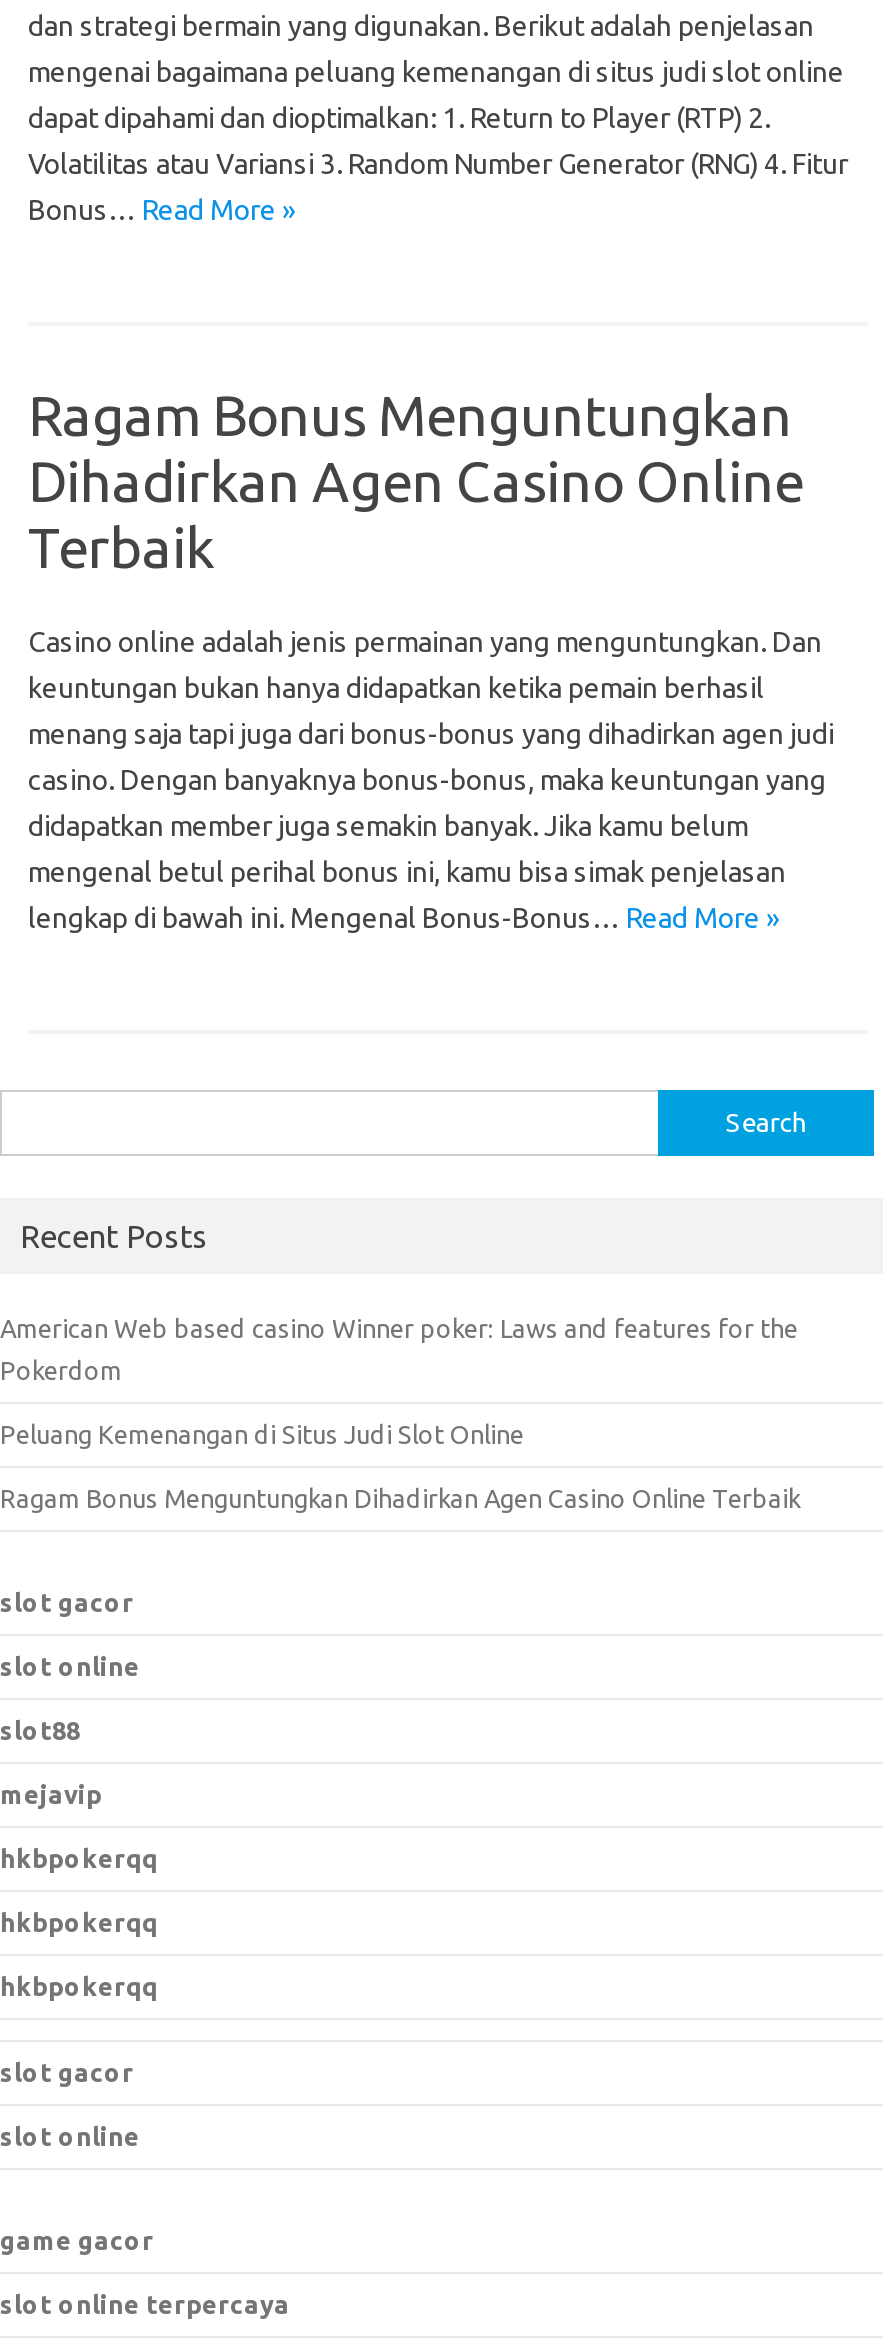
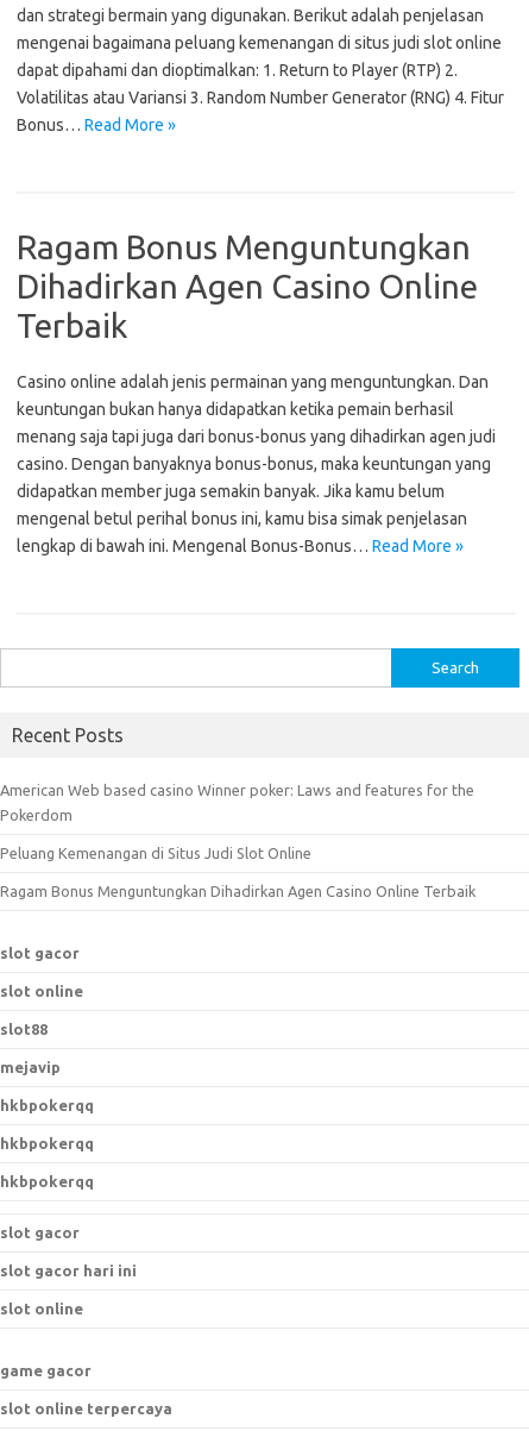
+ slot gacor hari ini
